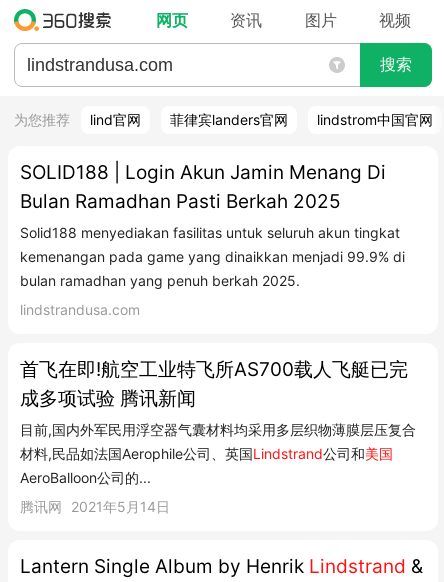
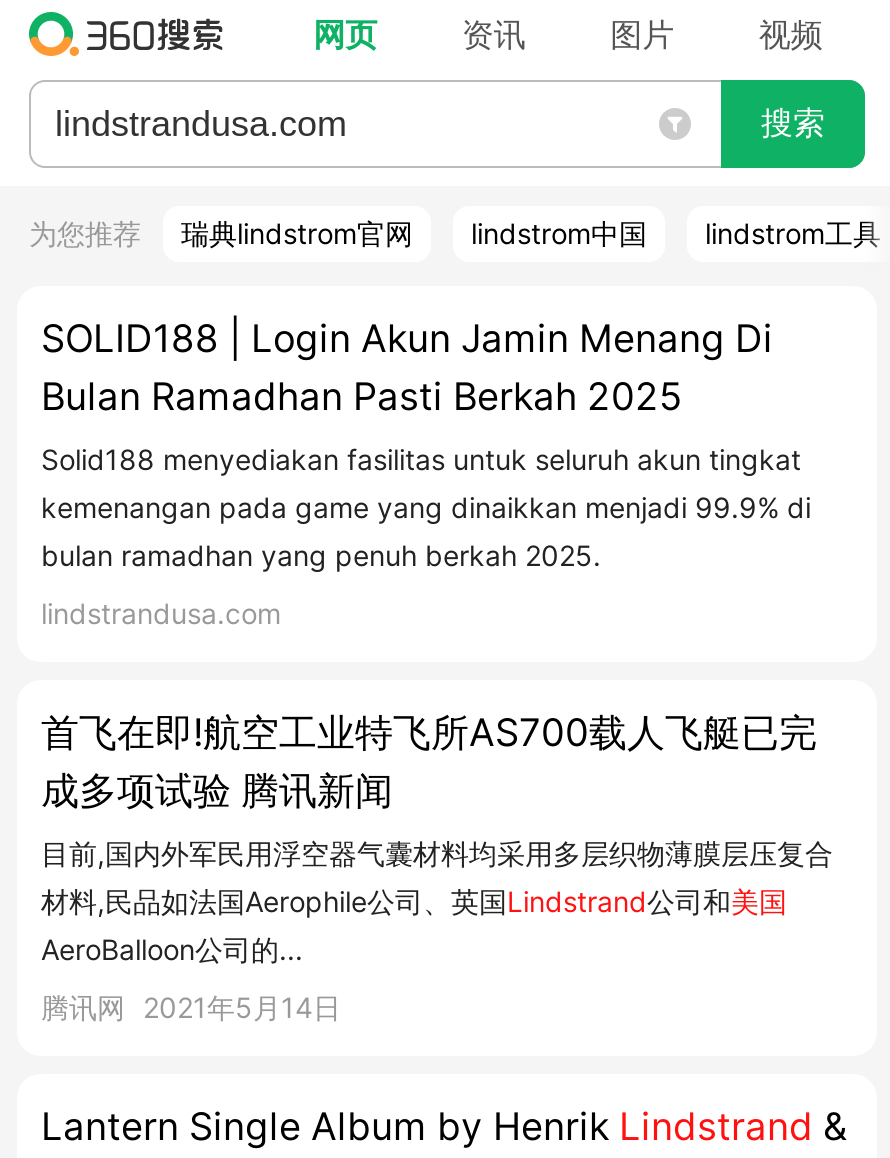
- lind官网
- 菲律宾landers官网
- lindstrom中国官网
+ 瑞典lindstrom官网
+ lindstrom中国
+ lindstrom工具
